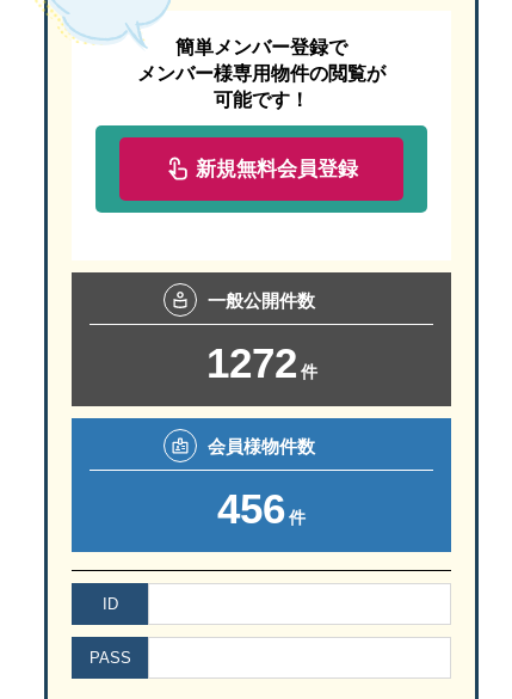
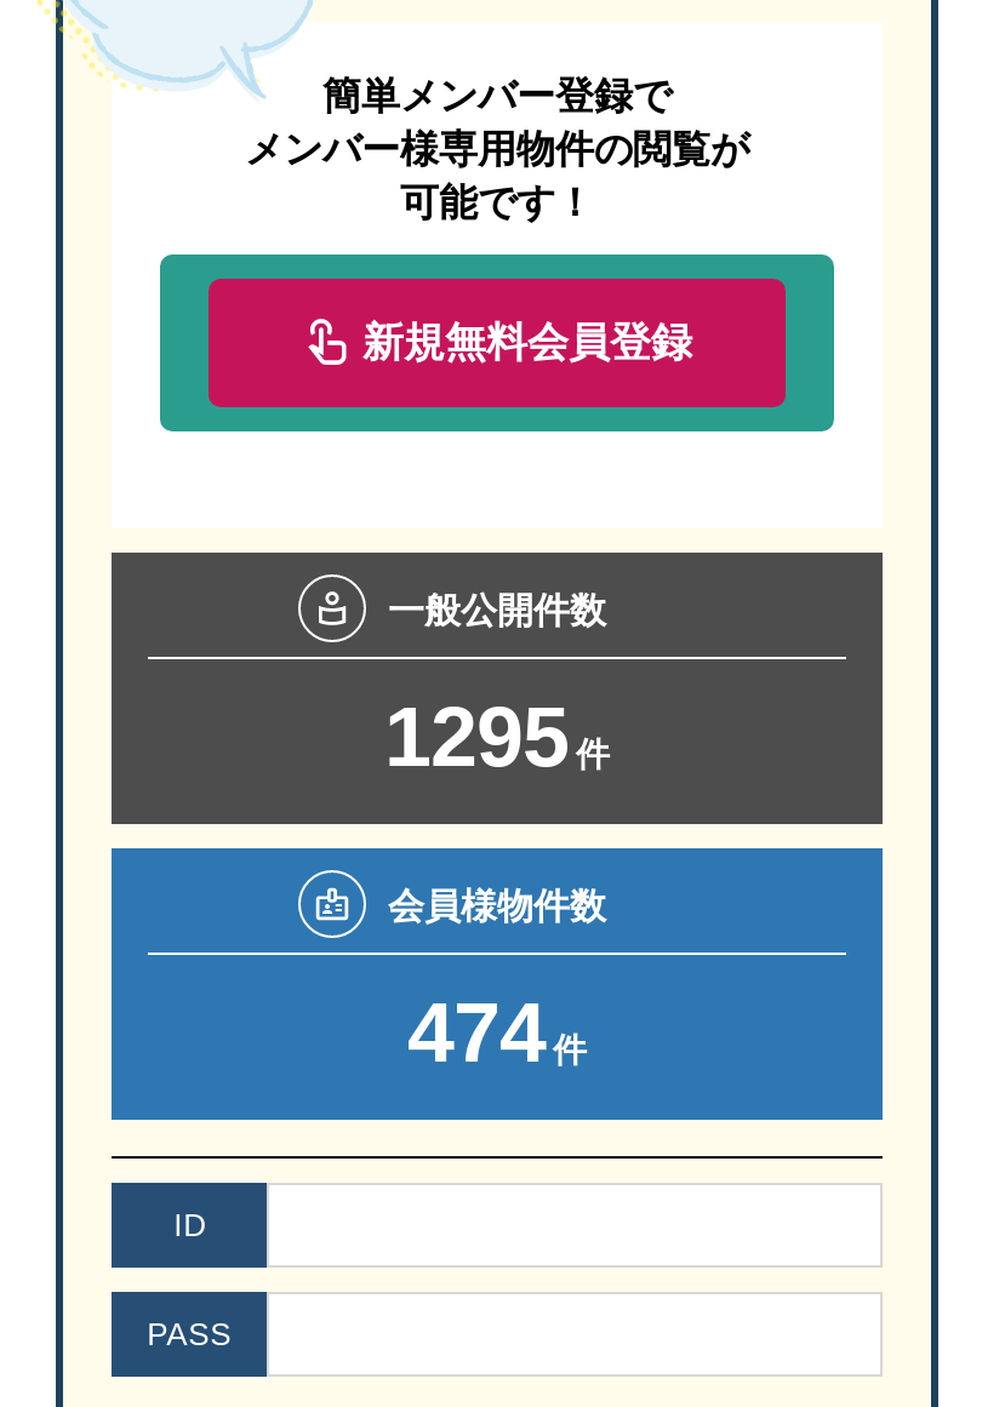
- 1272 件
+ 1295 件

- 456 件
+ 474 件
